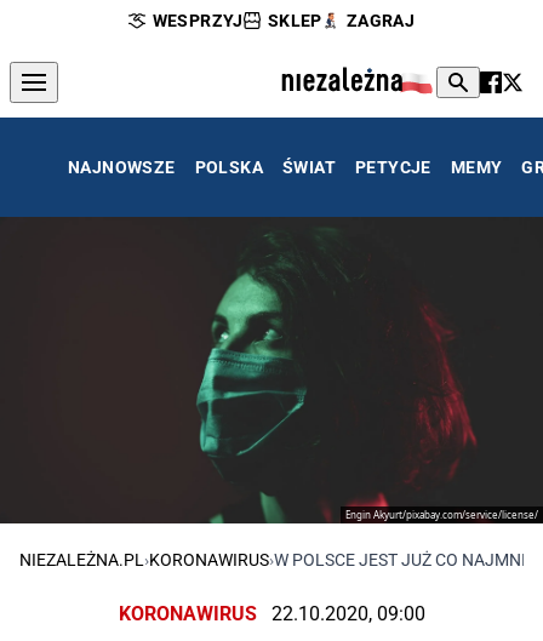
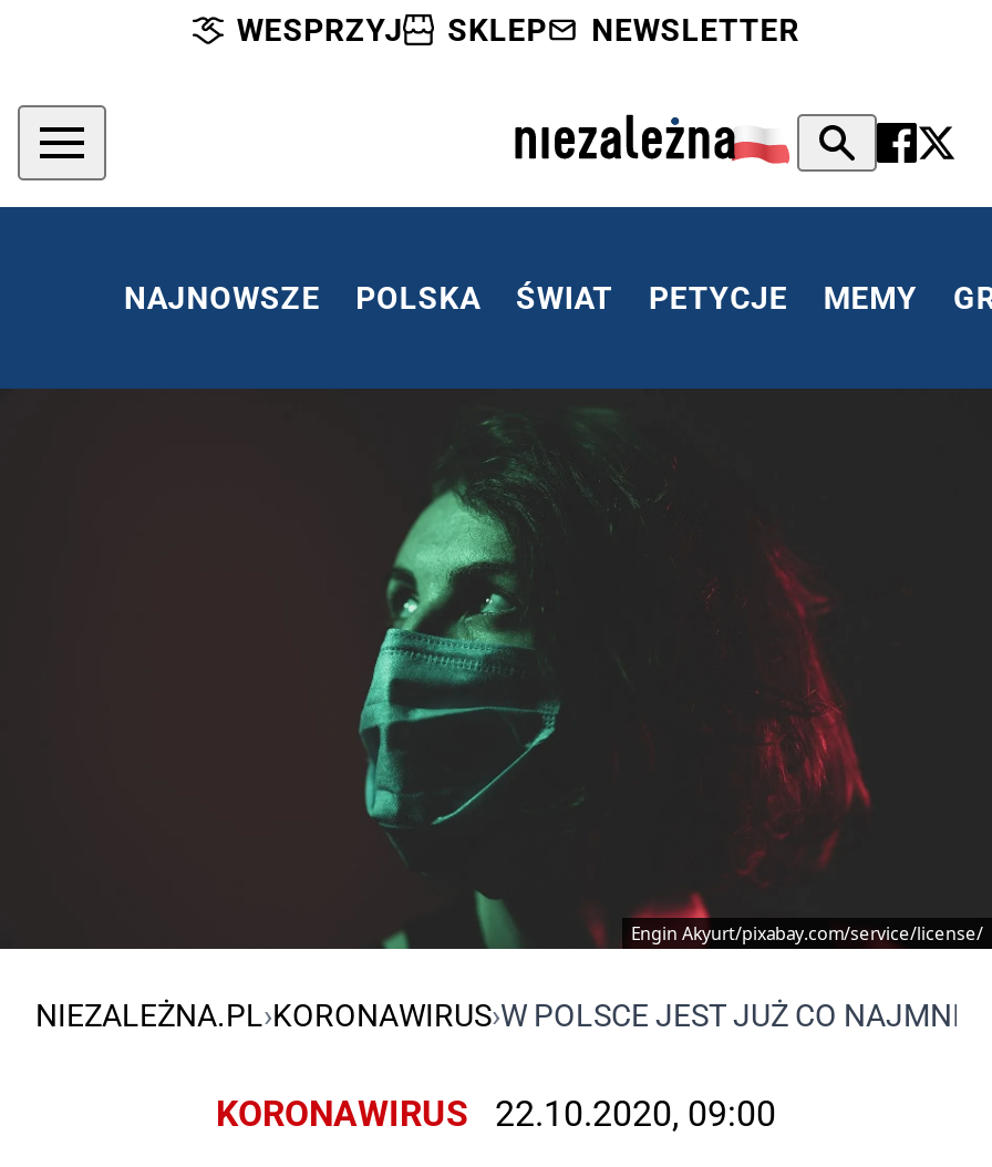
- ZAGRAJ
+ NEWSLETTER
